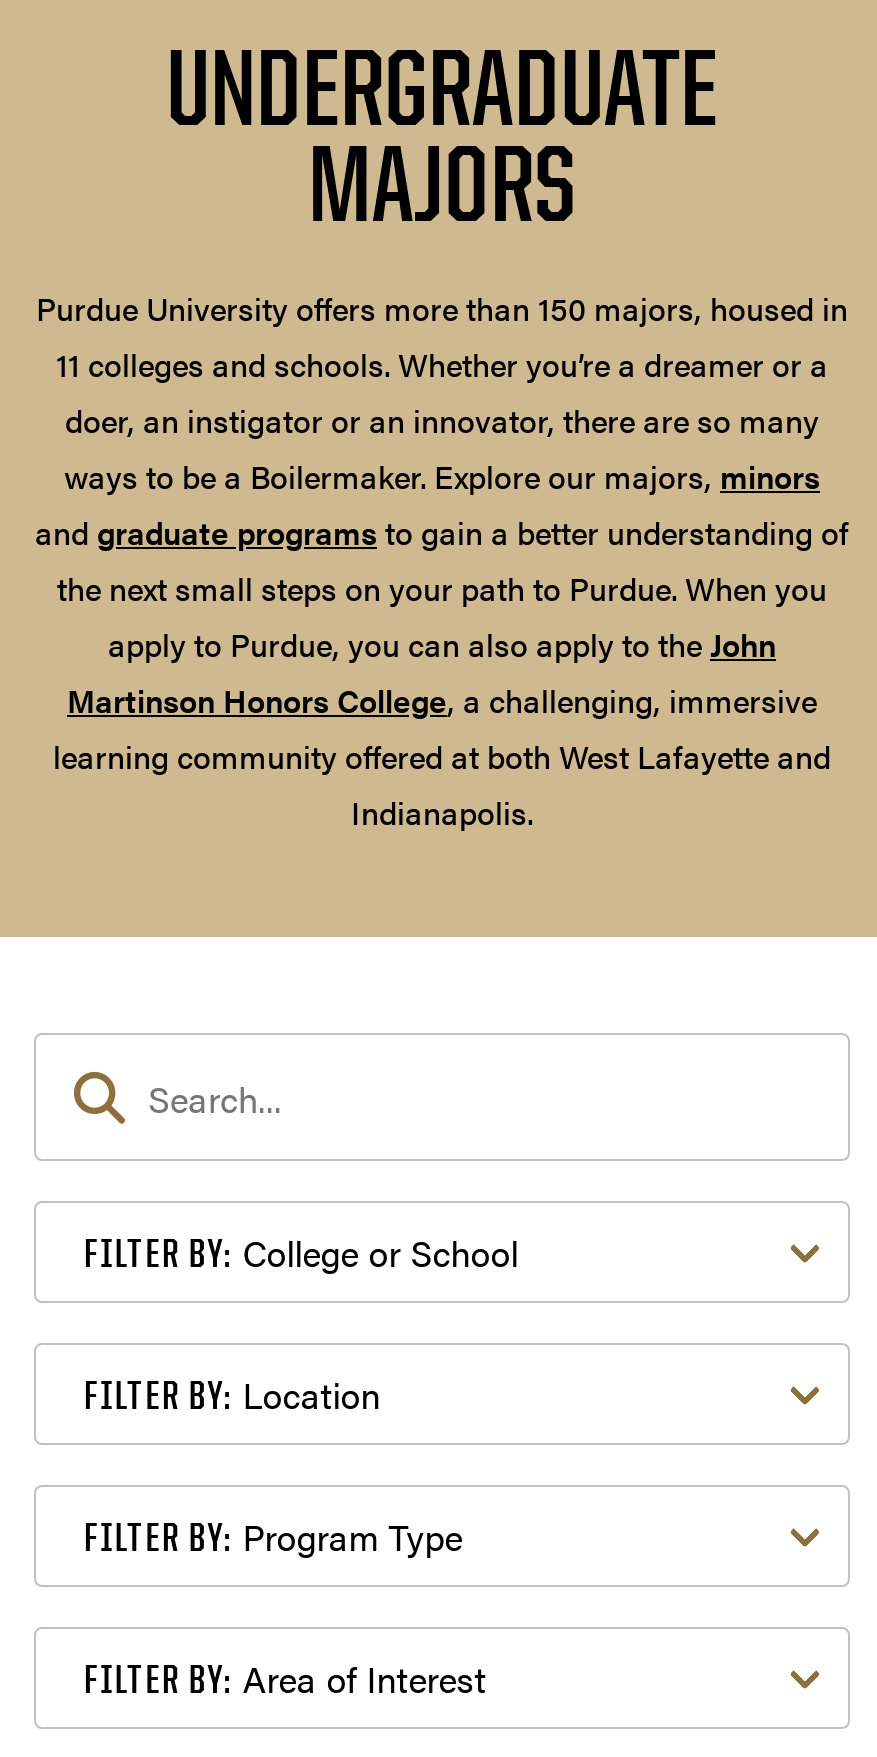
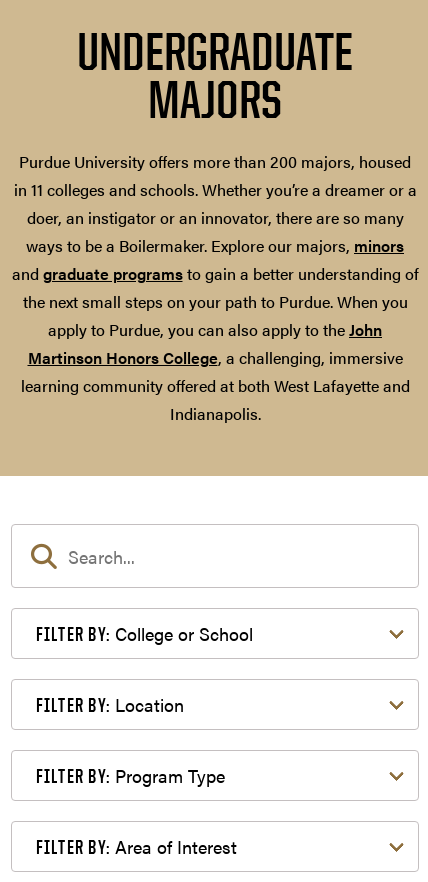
- Purdue University offers more than 150 majors, housed in
- 11 colleges and schools. Whether you’re a dreamer or a
+ Purdue University offers more than 200 majors, housed
+ in 11 colleges and schools. Whether you’re a dreamer or a
